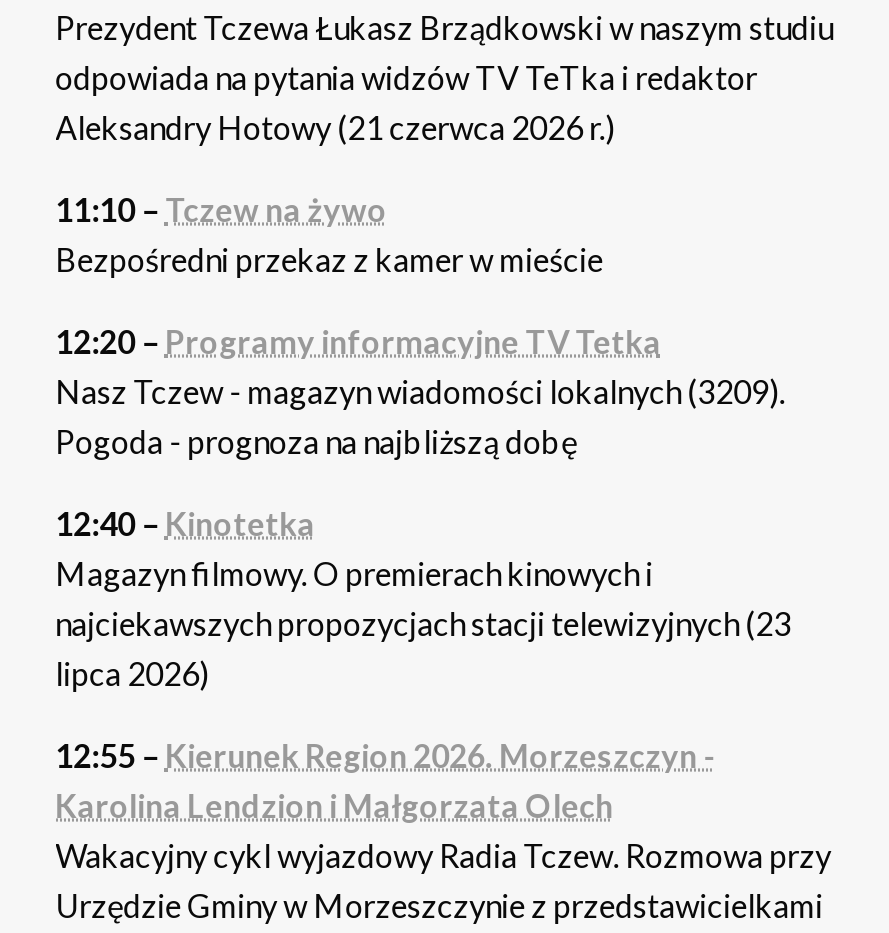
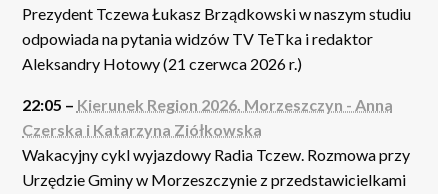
- 11:10 – Tczew na żywo
- Bezpośredni przekaz z kamer w mieście
- 12:20 – Programy informacyjne TV Tetka
- Nasz Tczew - magazyn wiadomości lokalnych (3209).
- Pogoda - prognoza na najbliższą dobę
- 12:40 – Kinotetka
- Magazyn filmowy. O premierach kinowych i
- najciekawszych propozycjach stacji telewizyjnych (23
- lipca 2026)
- 12:55 – Kierunek Region 2026. Morzeszczyn -
- Karolina Lendzion i Małgorzata Olech
+ 22:05 – Kierunek Region 2026. Morzeszczyn - Anna
+ Czerska i Katarzyna Ziółkowska
